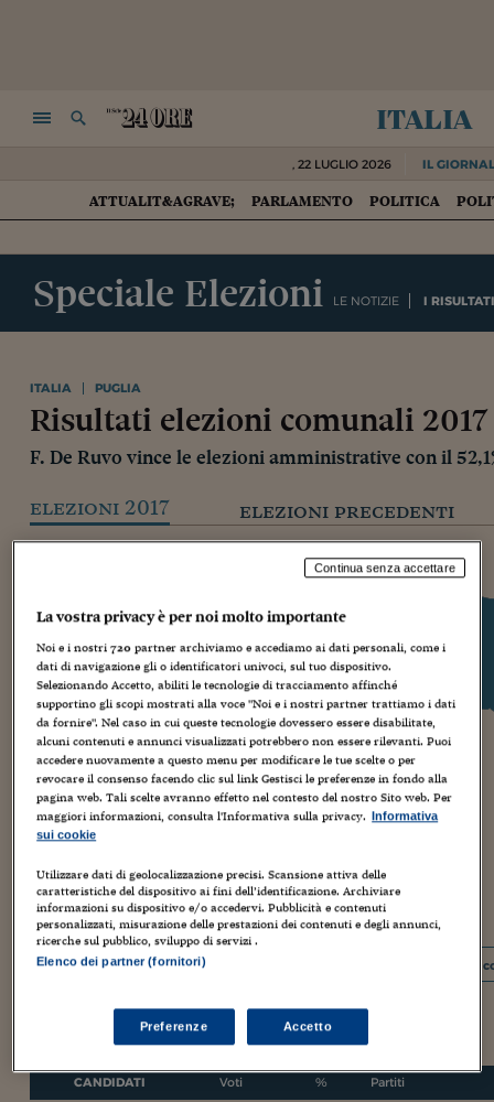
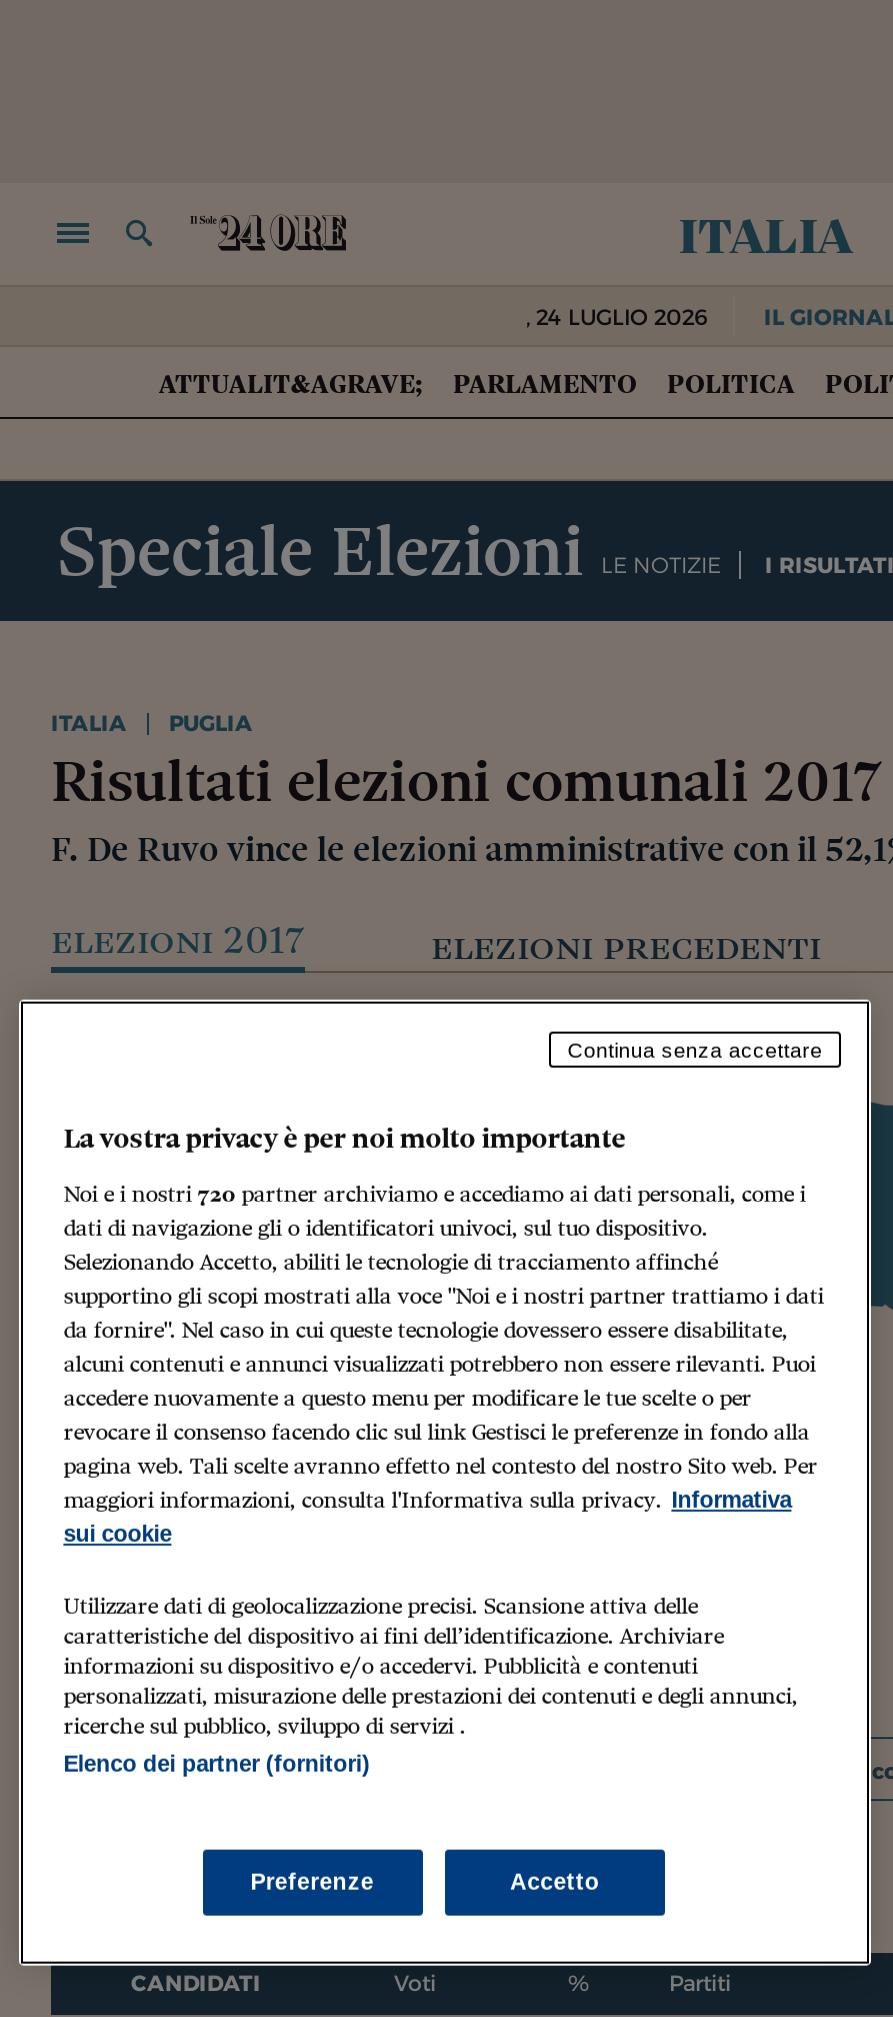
- , 22 LUGLIO 2026
+ , 24 LUGLIO 2026
